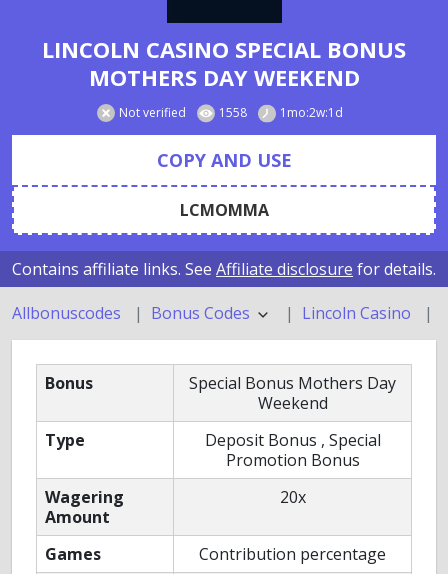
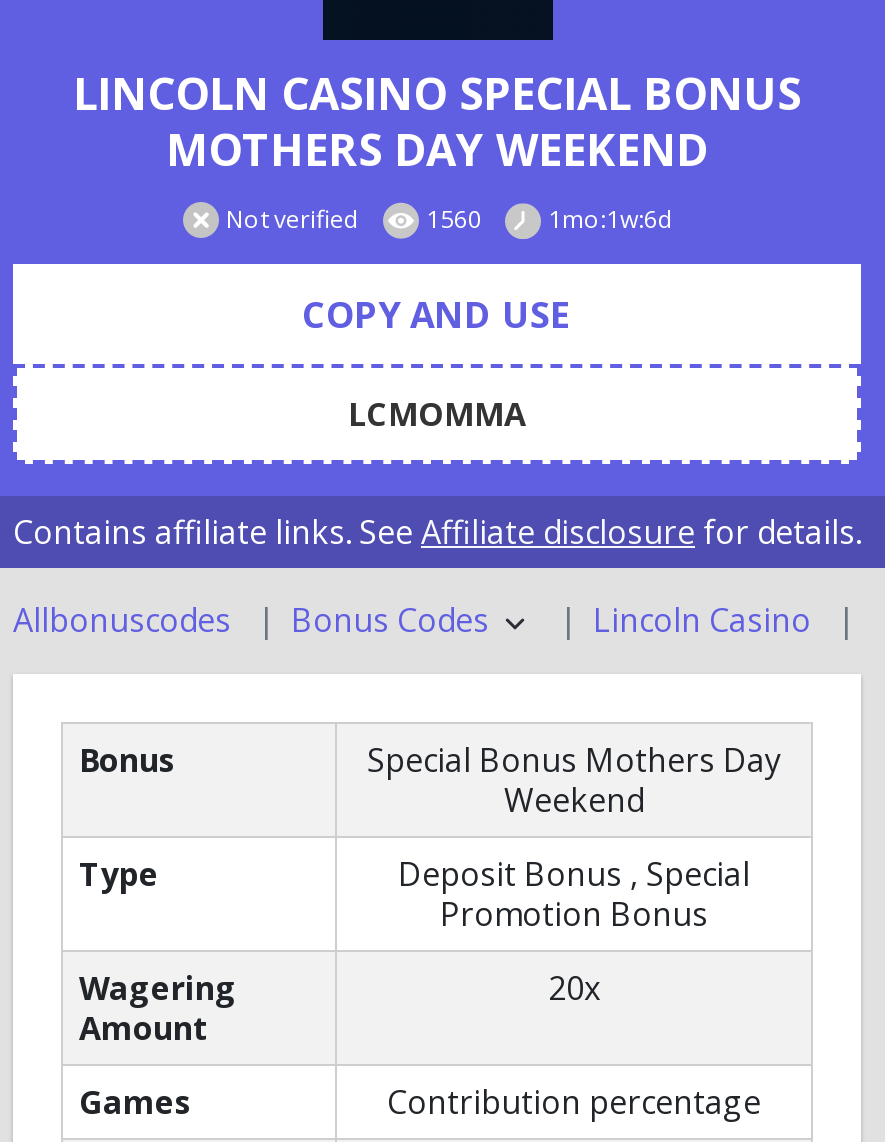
- 1558
- 1mo:2w:1d
+ 1560
+ 1mo:1w:6d
